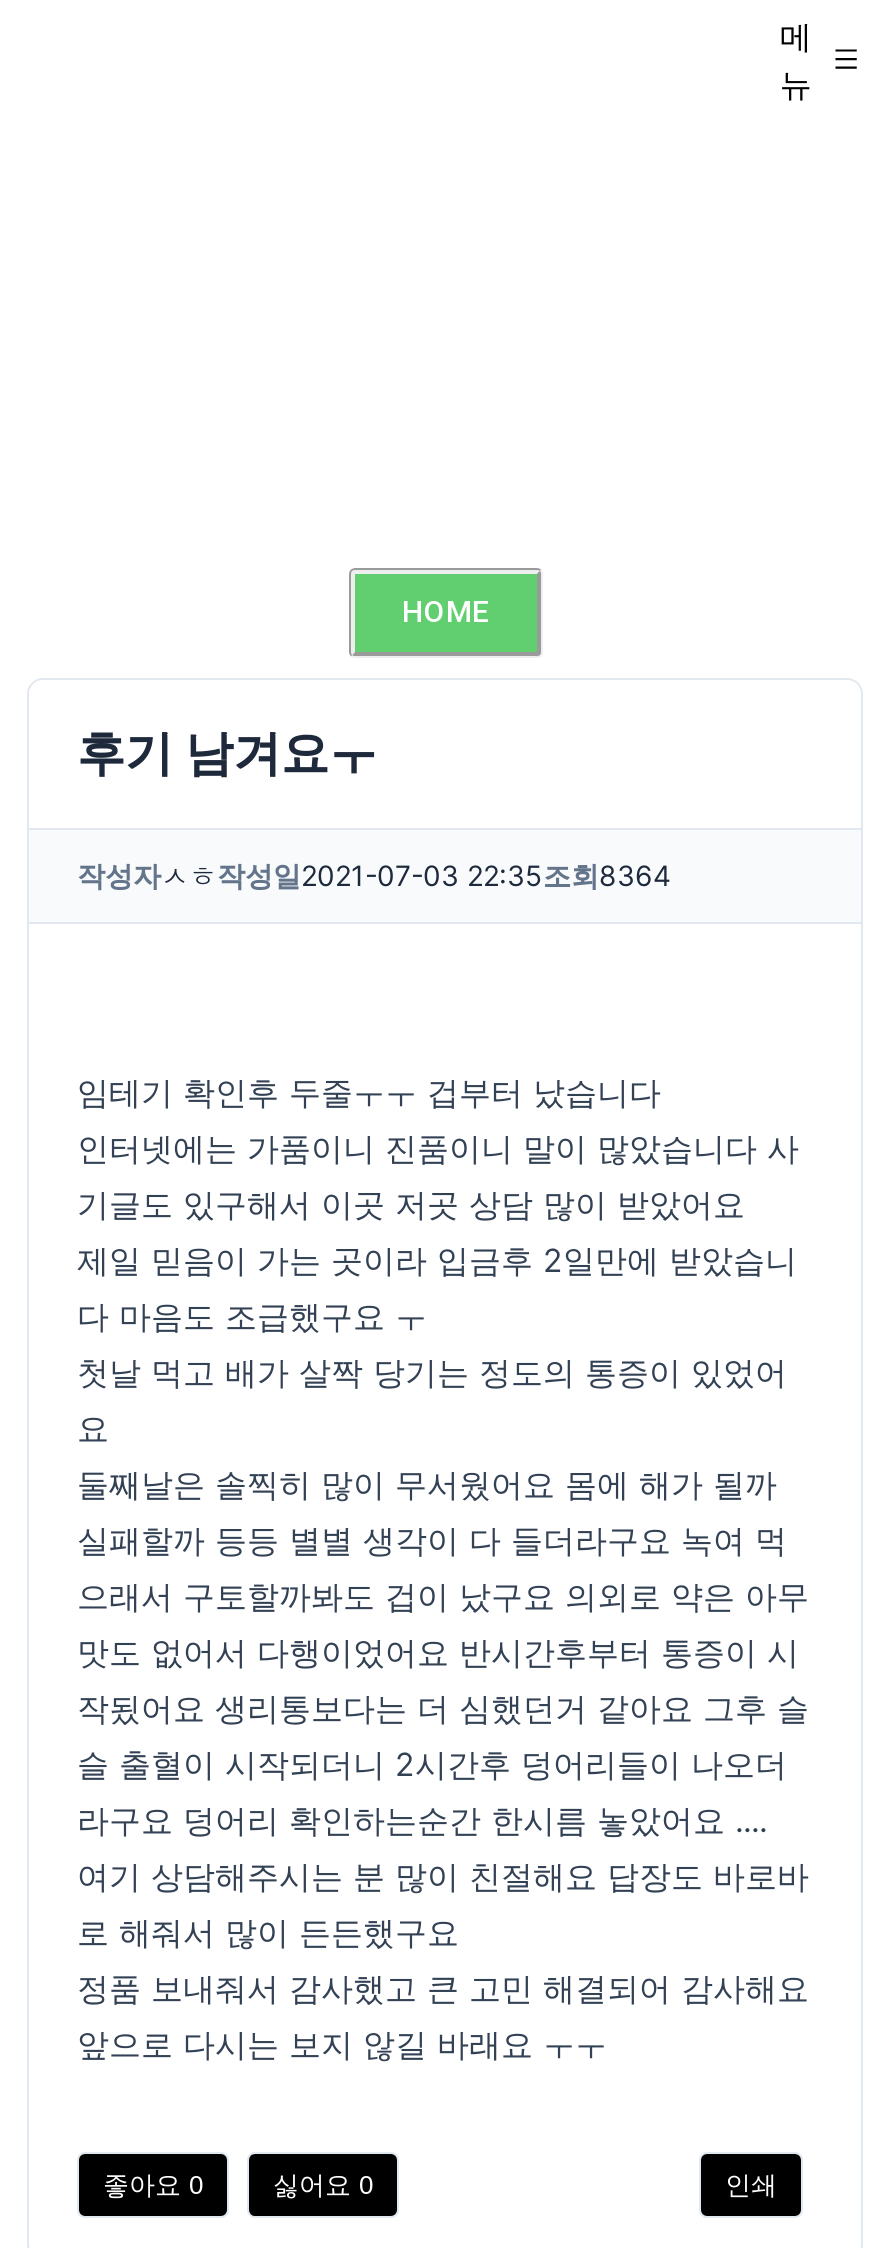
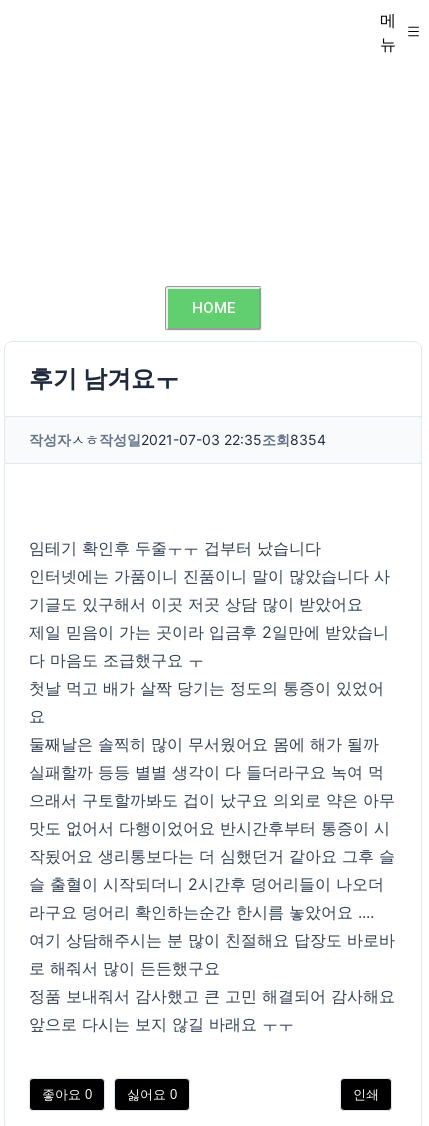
- 작성자ㅅㅎ 작성일2021-07-03 22:35 조회8364
+ 작성자ㅅㅎ 작성일2021-07-03 22:35 조회8354
